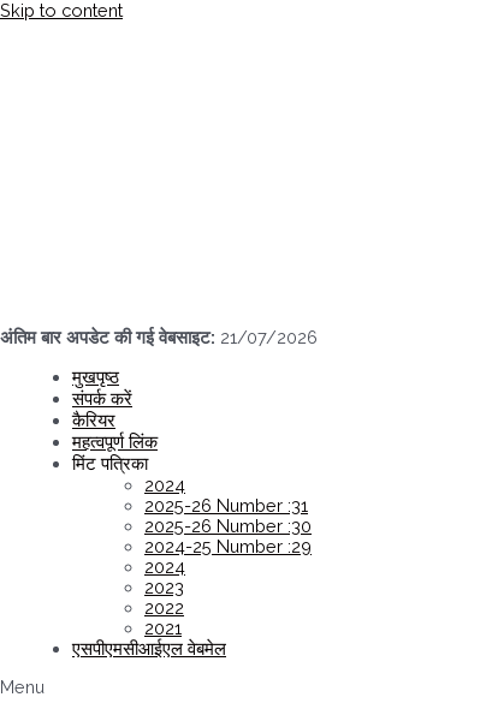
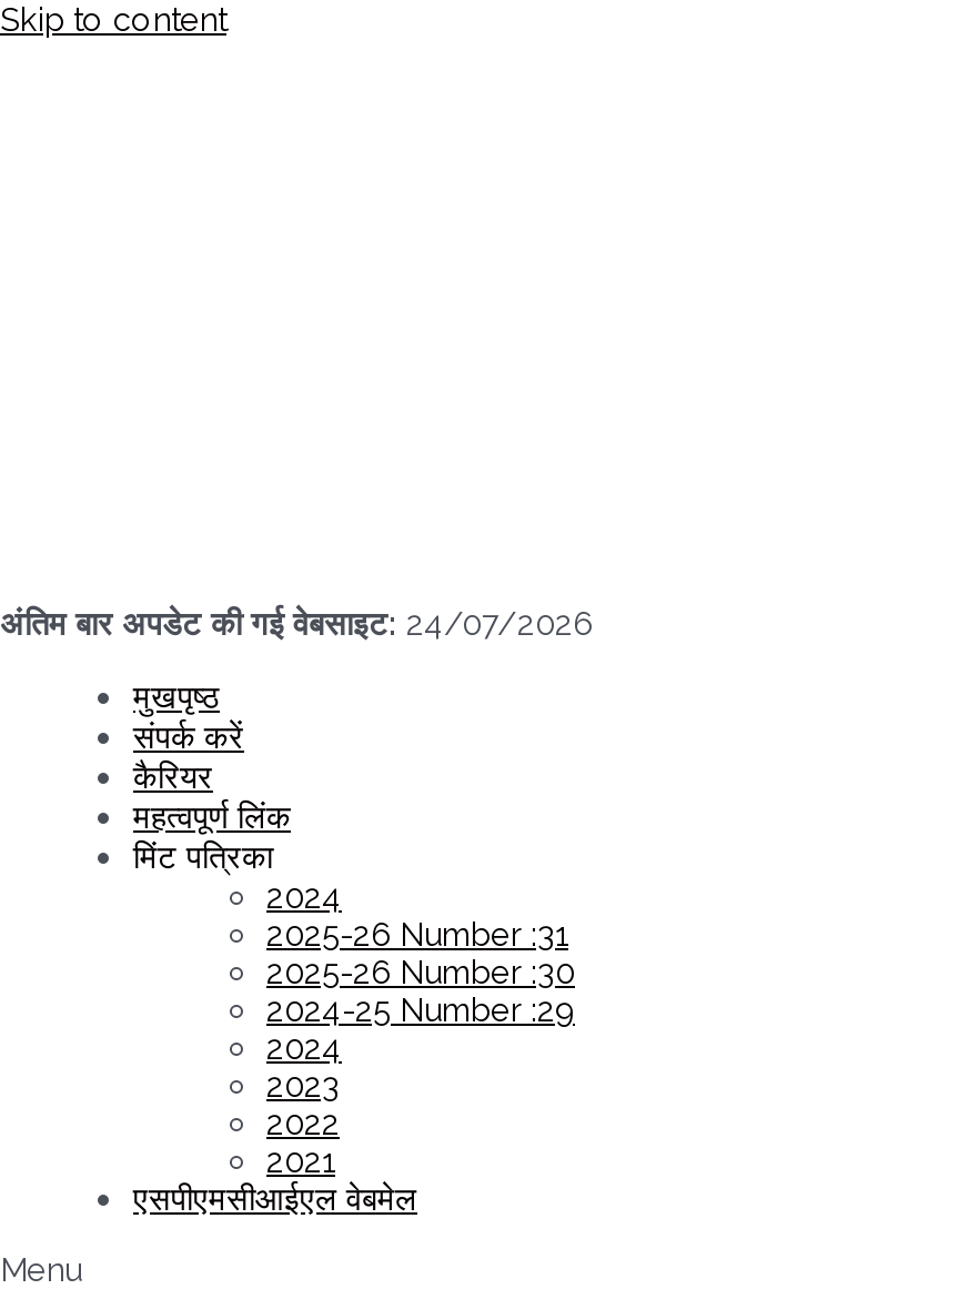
- अंतिम बार अपडेट की गई वेबसाइट: 21/07/2026
+ अंतिम बार अपडेट की गई वेबसाइट: 24/07/2026
